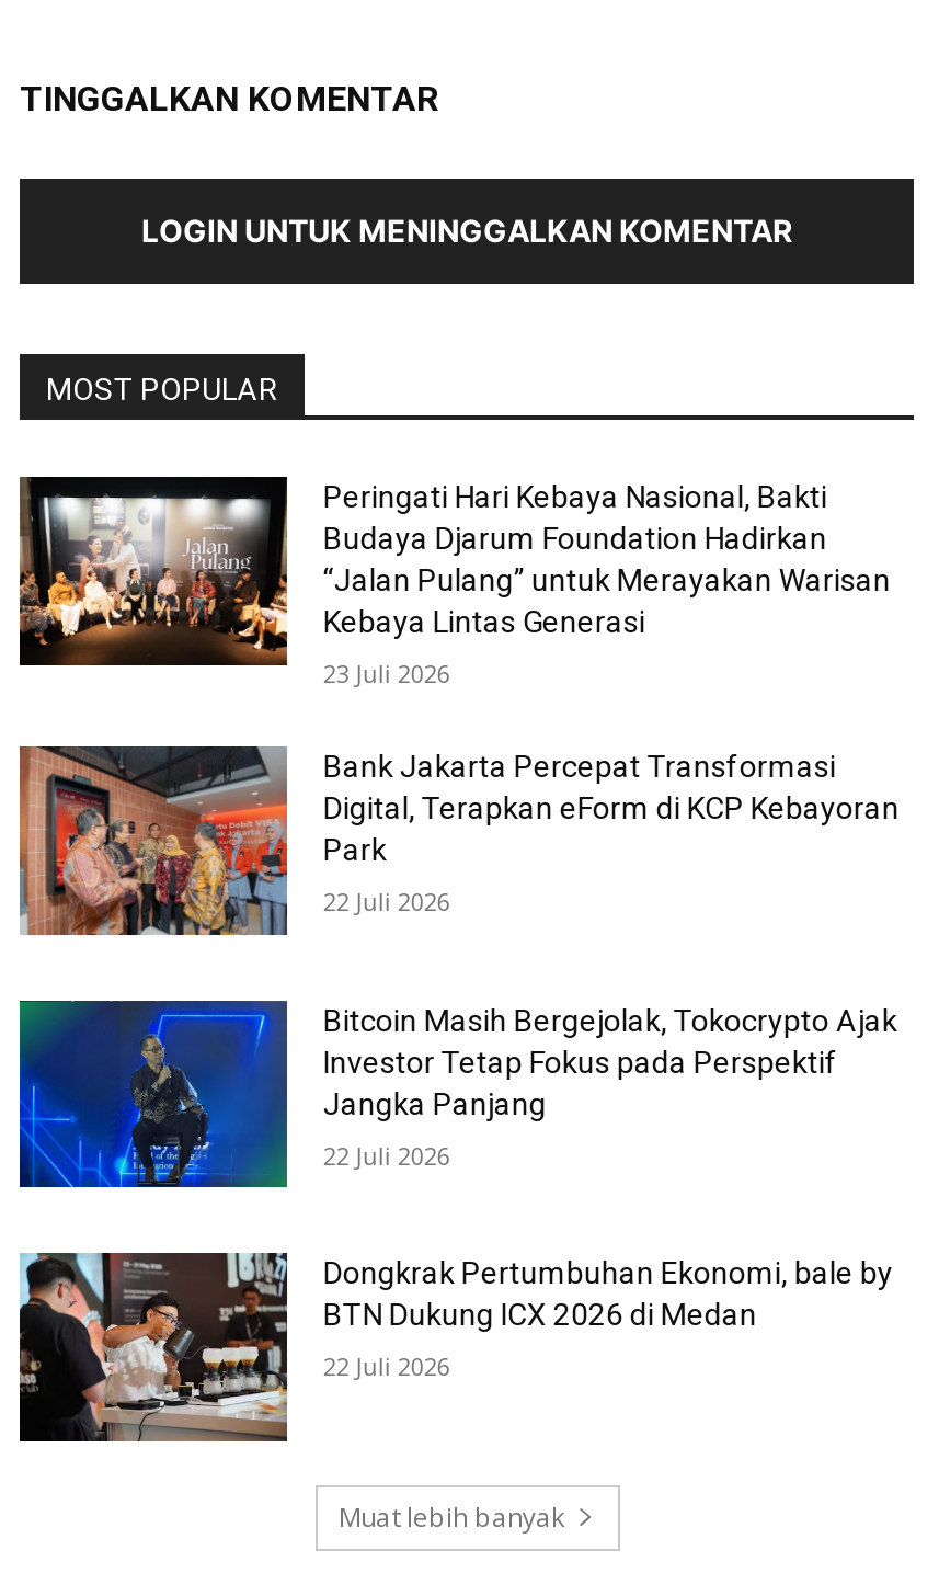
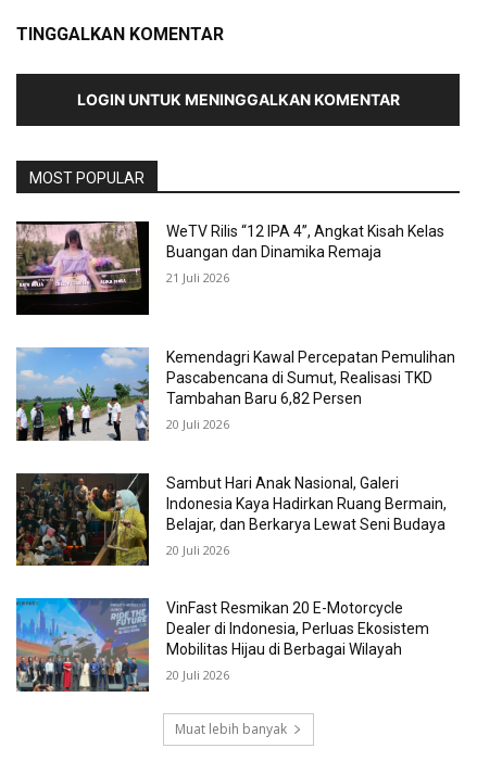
- [image]
- Peringati Hari Kebaya Nasional, Bakti
- Budaya Djarum Foundation Hadirkan
- “Jalan Pulang” untuk Merayakan Warisan
- Kebaya Lintas Generasi
+ [image]
+ WeTV Rilis “12 IPA 4”, Angkat Kisah Kelas
+ Buangan dan Dinamika Remaja

- 23 Juli 2026
+ 21 Juli 2026

- [image]
- Bank Jakarta Percepat Transformasi
- Digital, Terapkan eForm di KCP Kebayoran
- Park
+ [image]
+ Kemendagri Kawal Percepatan Pemulihan
+ Pascabencana di Sumut, Realisasi TKD
+ Tambahan Baru 6,82 Persen

- 22 Juli 2026
+ 20 Juli 2026

- [image]
- Bitcoin Masih Bergejolak, Tokocrypto Ajak
- Investor Tetap Fokus pada Perspektif
- Jangka Panjang
+ [image]
+ Sambut Hari Anak Nasional, Galeri
+ Indonesia Kaya Hadirkan Ruang Bermain,
+ Belajar, dan Berkarya Lewat Seni Budaya

- 22 Juli 2026
+ 20 Juli 2026

- [image]
- Dongkrak Pertumbuhan Ekonomi, bale by
- BTN Dukung ICX 2026 di Medan
+ [image]
+ VinFast Resmikan 20 E-Motorcycle
+ Dealer di Indonesia, Perluas Ekosistem
+ Mobilitas Hijau di Berbagai Wilayah

- 22 Juli 2026
+ 20 Juli 2026
